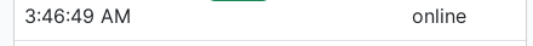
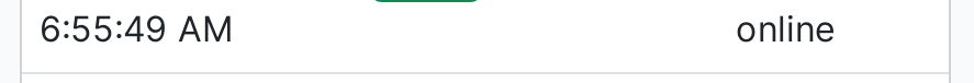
- 3:46:49 AM
+ 6:55:49 AM
